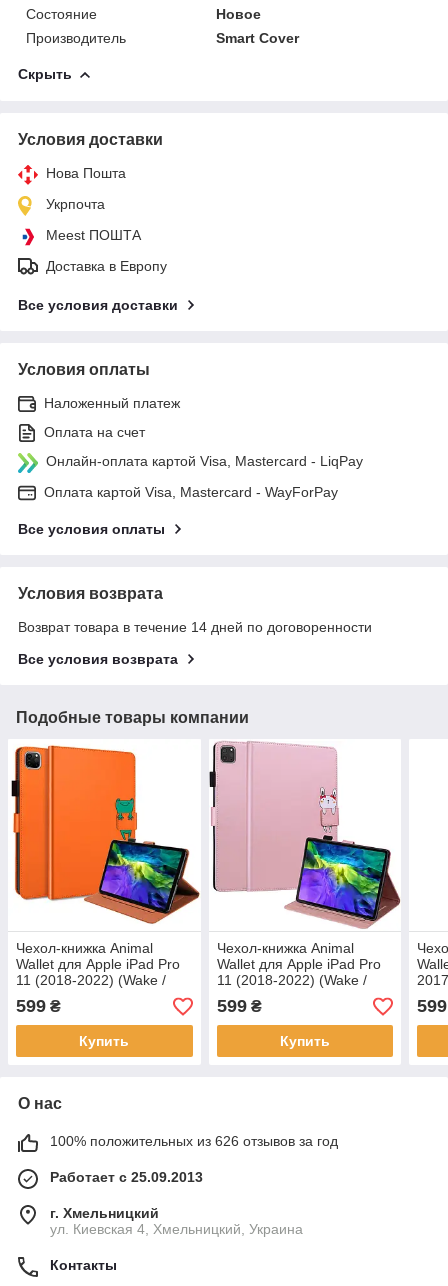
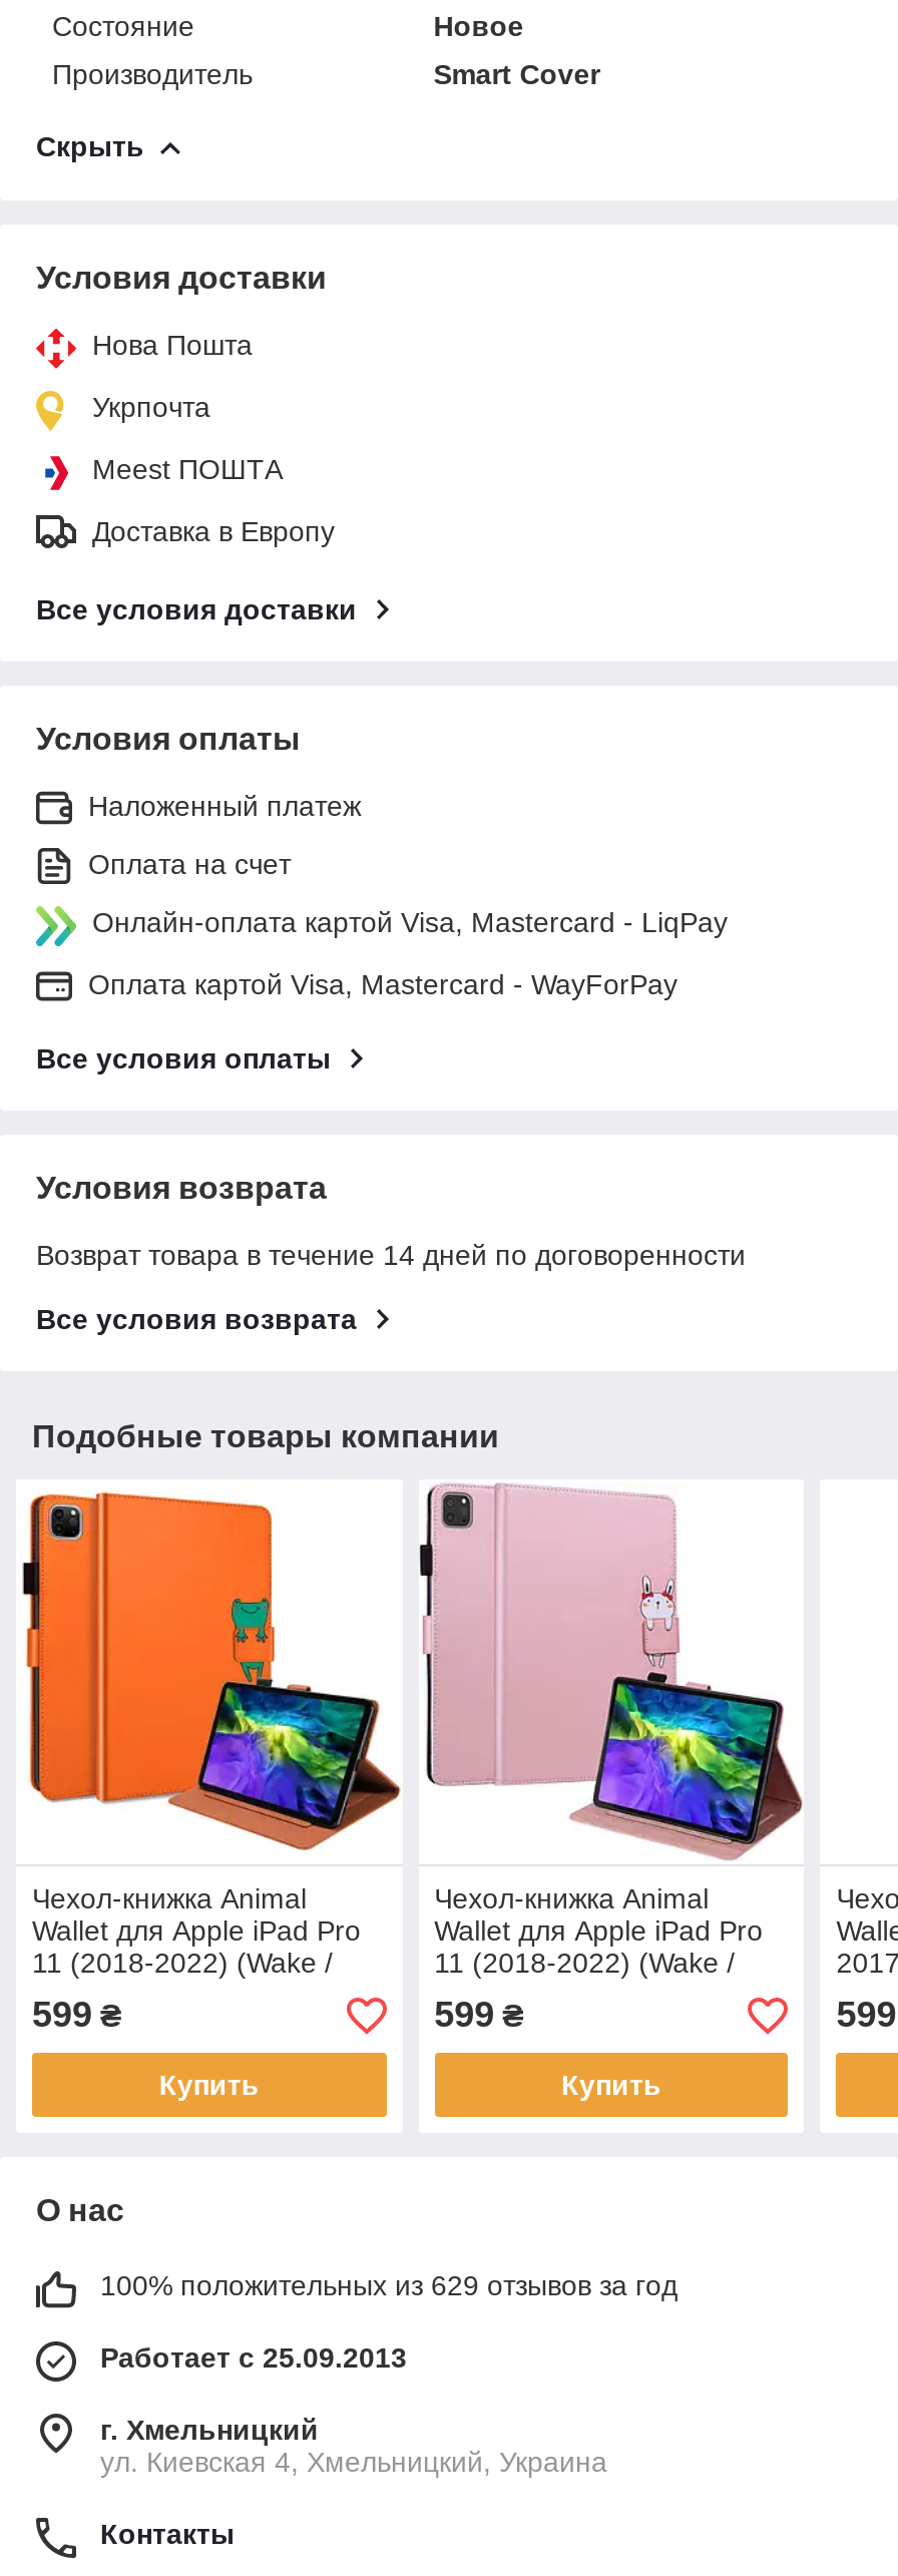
- 100% положительных из 626 отзывов за год
+ 100% положительных из 629 отзывов за год
